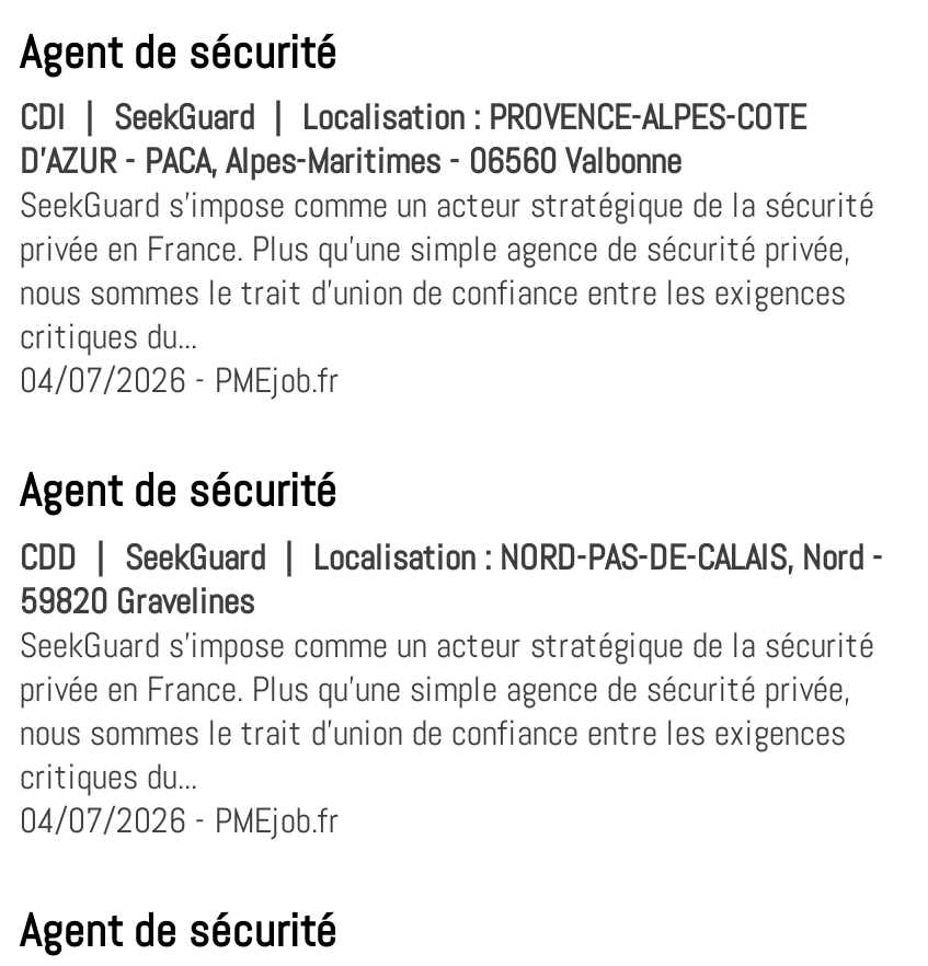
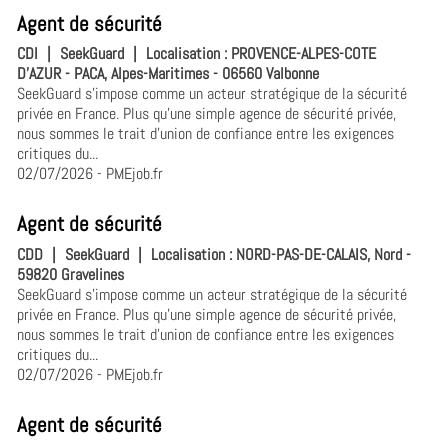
- 04/07/2026 - PMEjob.fr
+ 02/07/2026 - PMEjob.fr

- 04/07/2026 - PMEjob.fr
+ 02/07/2026 - PMEjob.fr
